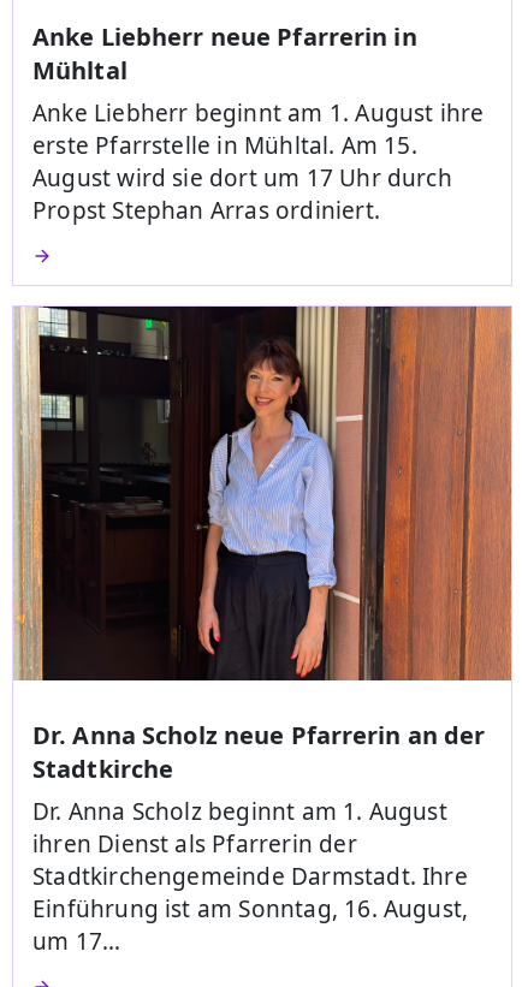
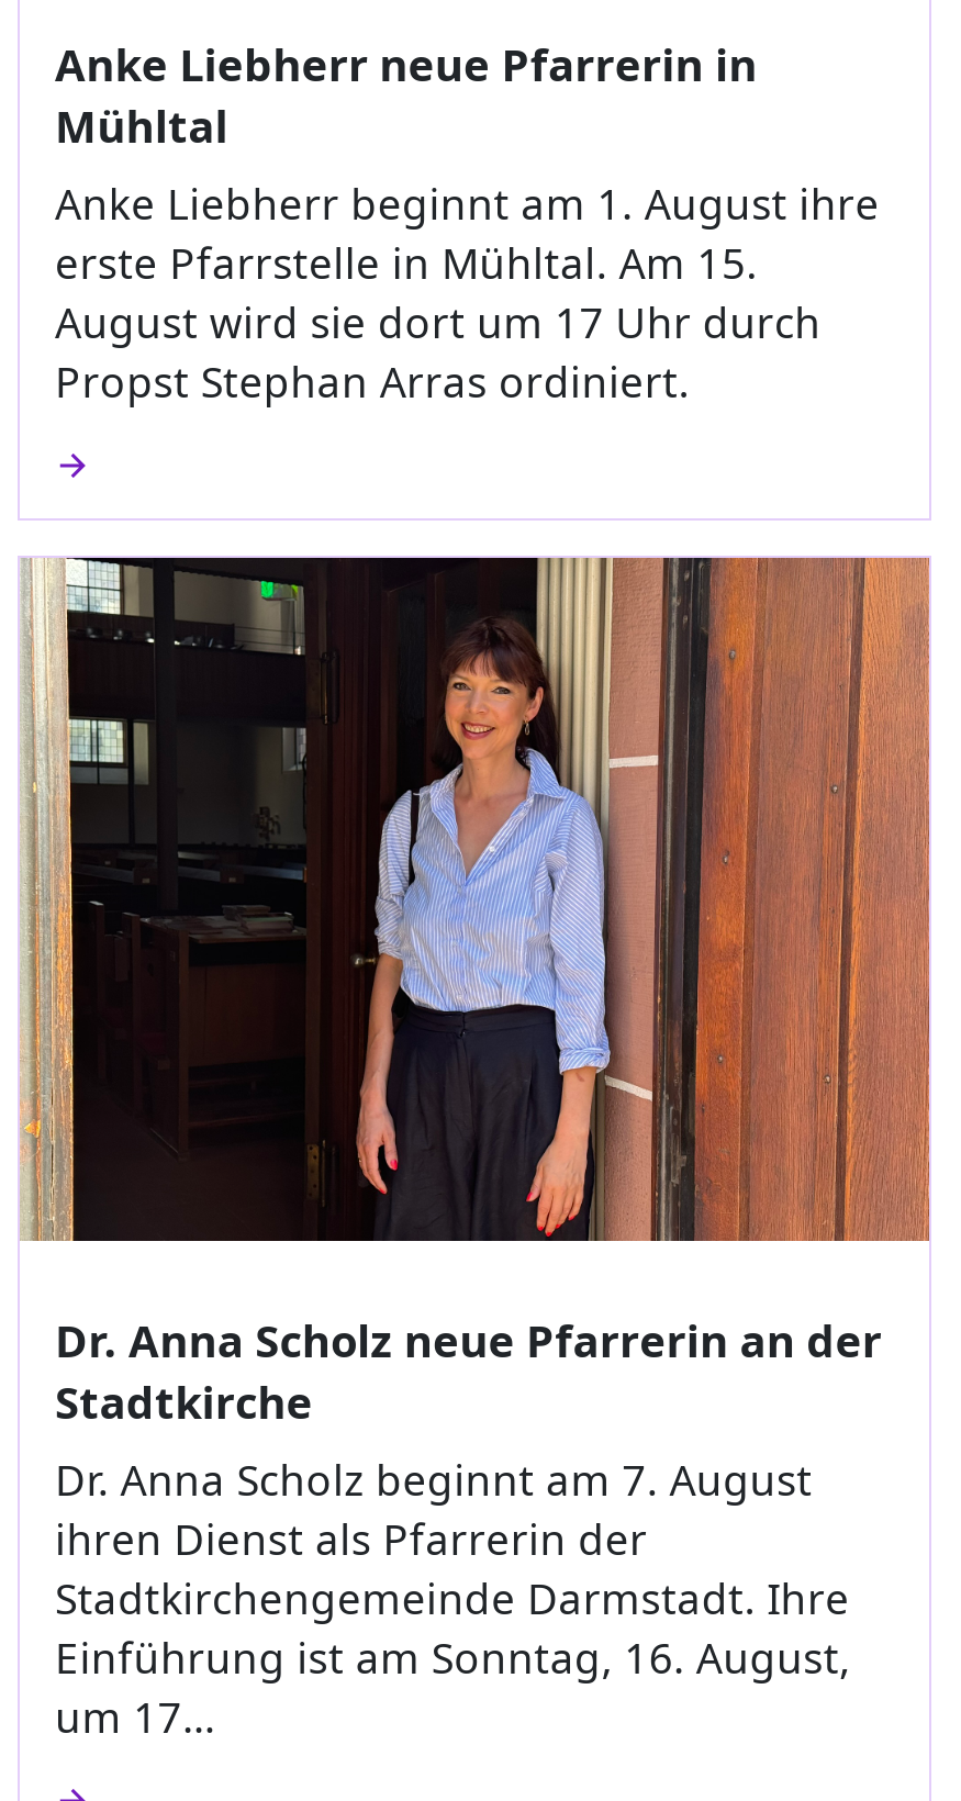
- Dr. Anna Scholz beginnt am 1. August
+ Dr. Anna Scholz beginnt am 7. August
